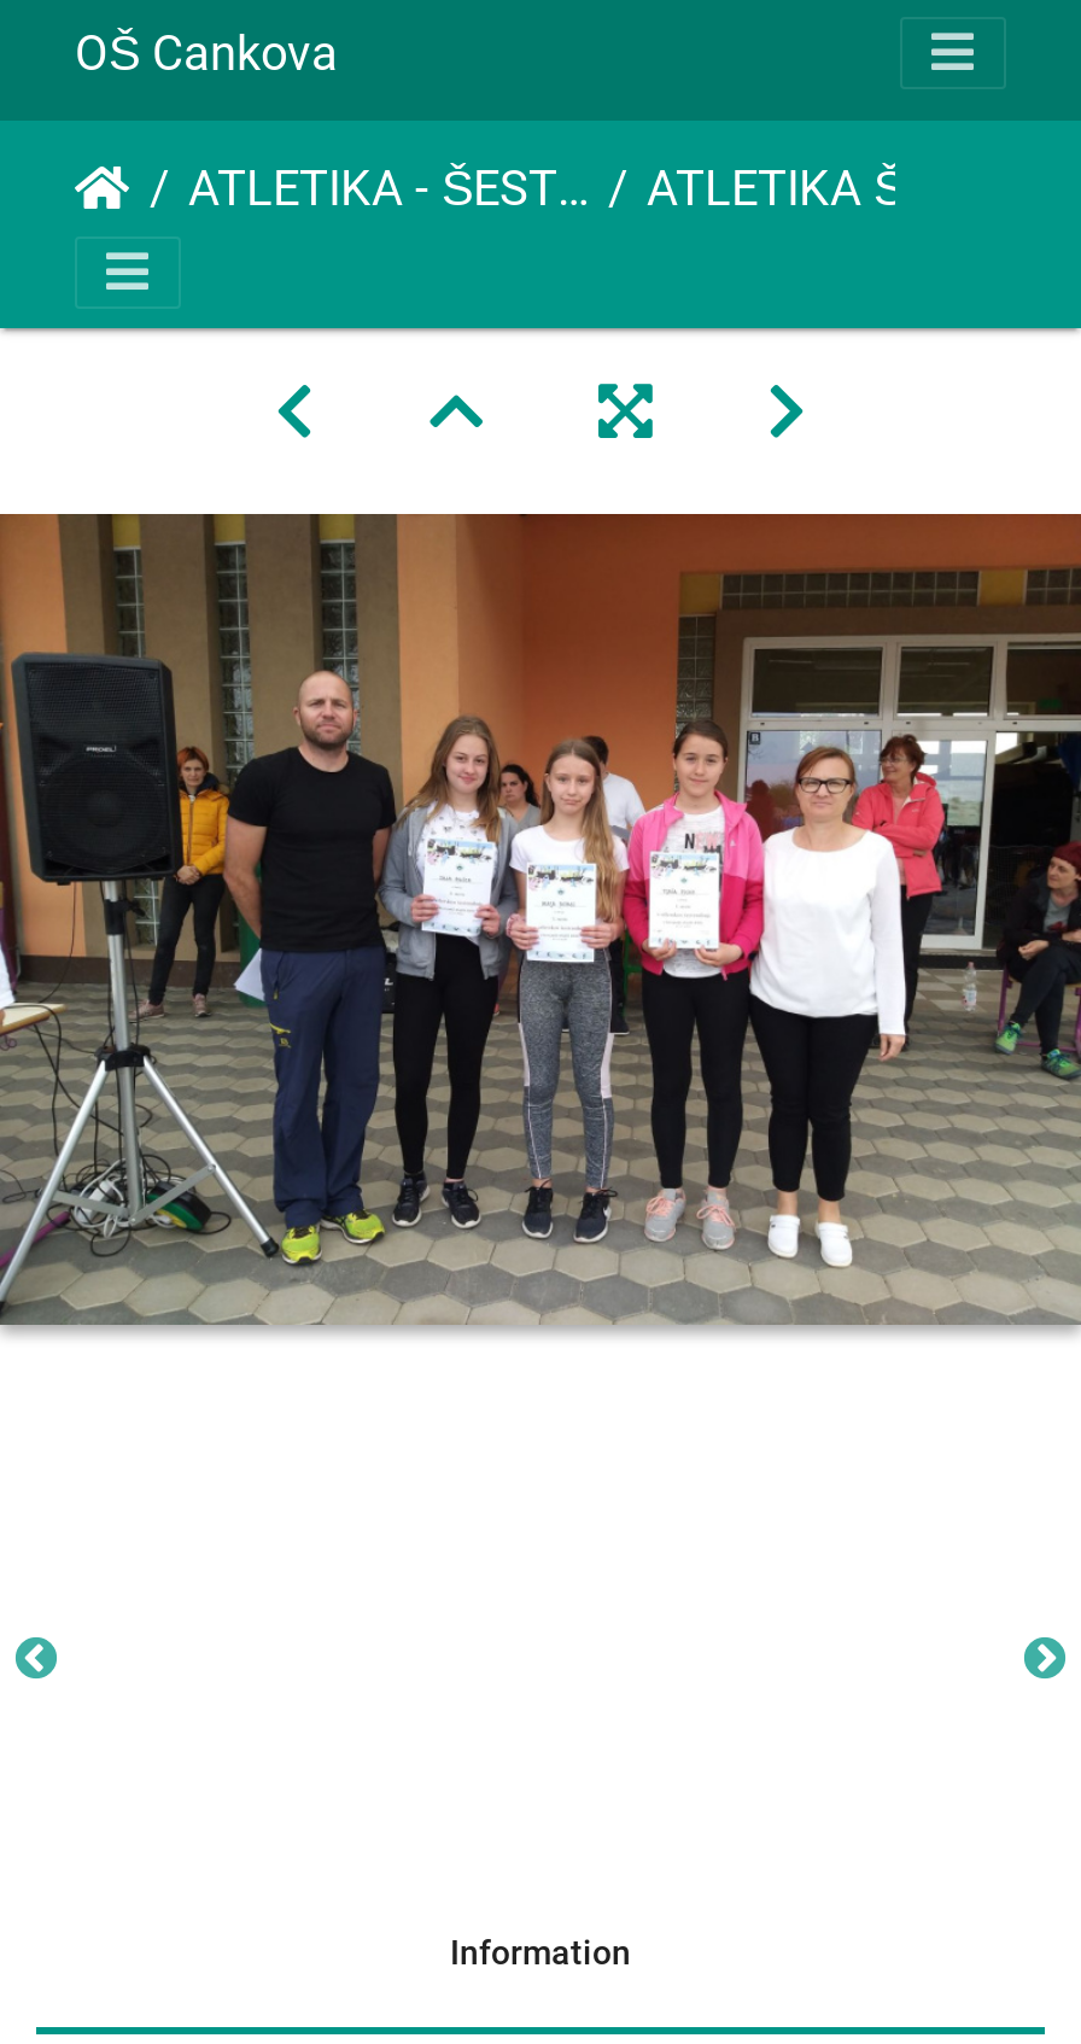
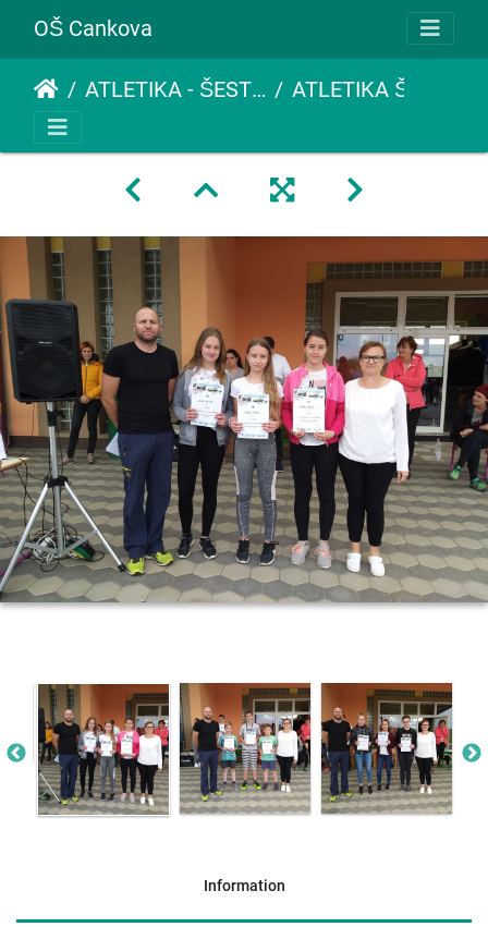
+ [image]

+ [image]

+ [image]
